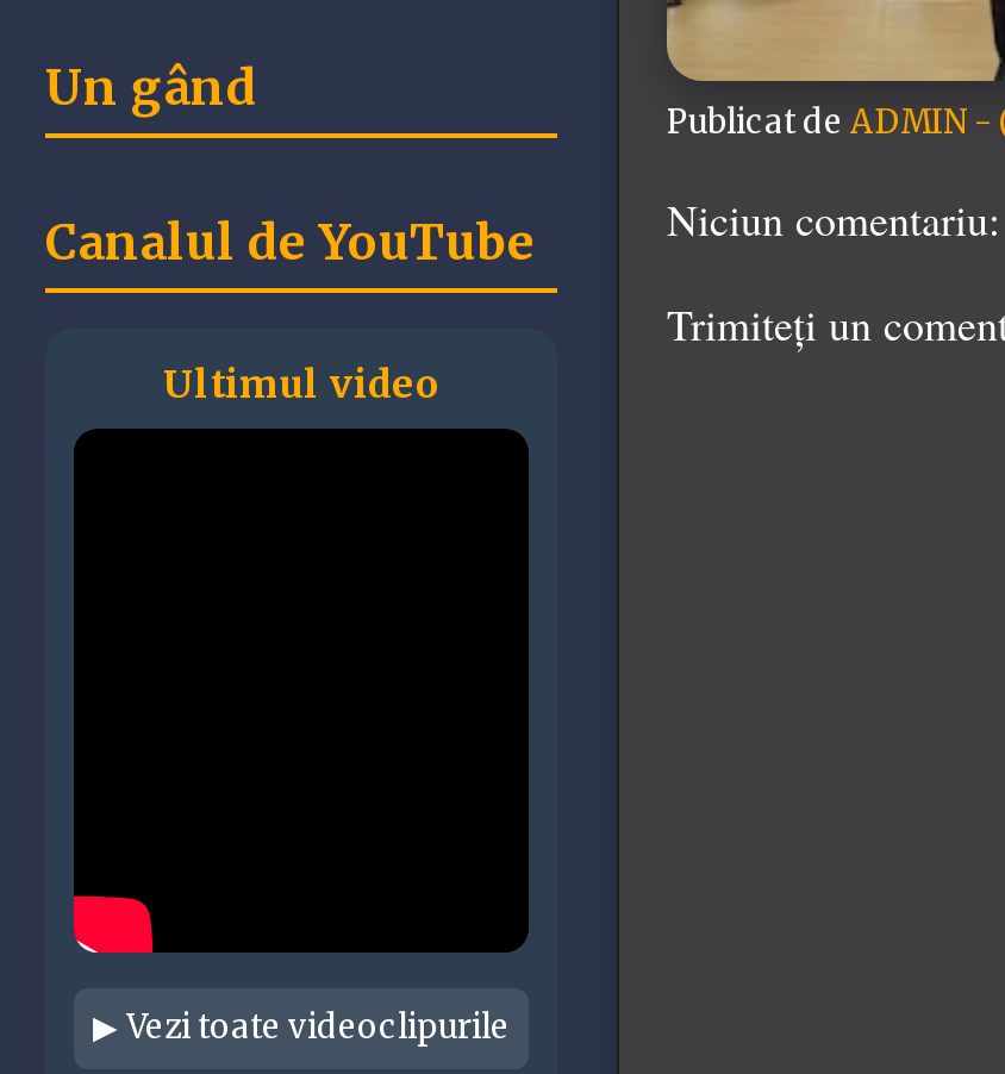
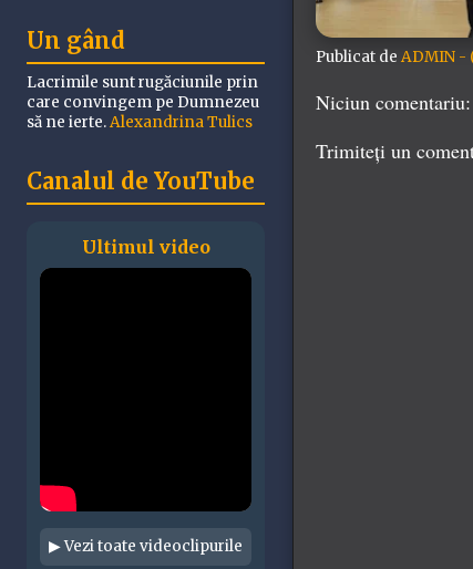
+ Lacrimile sunt rugăciunile prin
+ care convingem pe Dumnezeu
+ să ne ierte. Alexandrina Tulics
